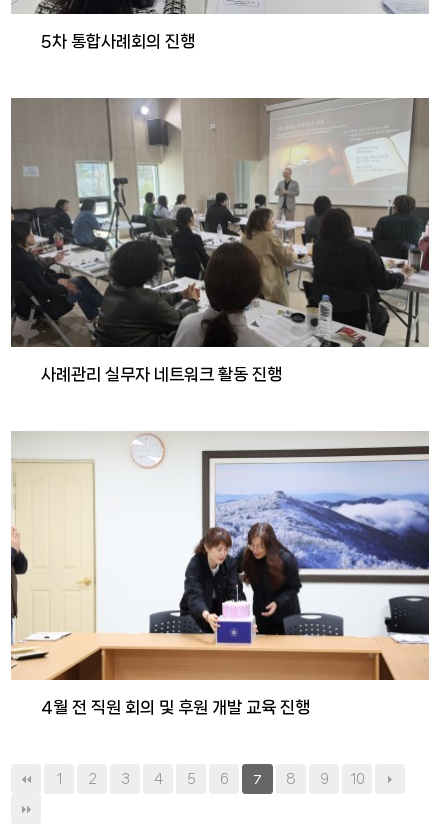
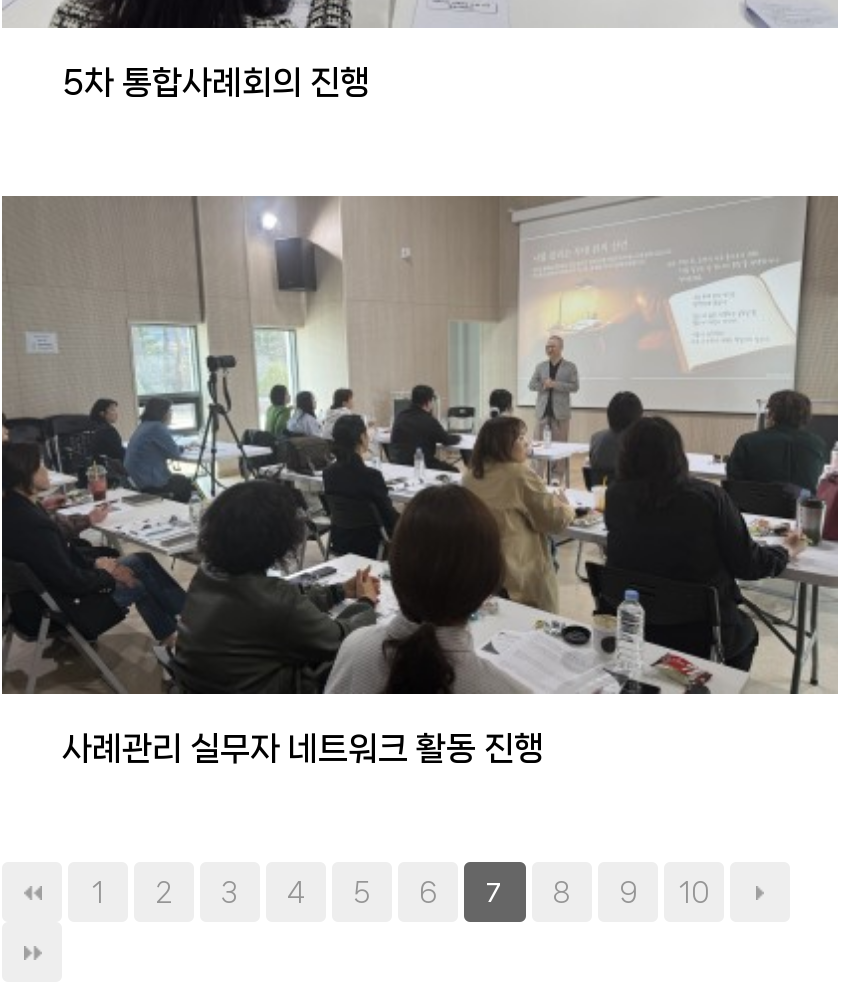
- [image]
- 4월 전 직원 회의 및 후원 개발 교육 진행
